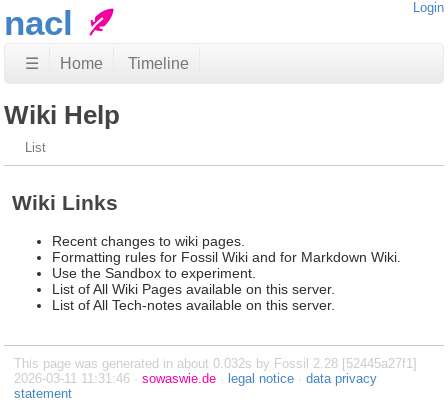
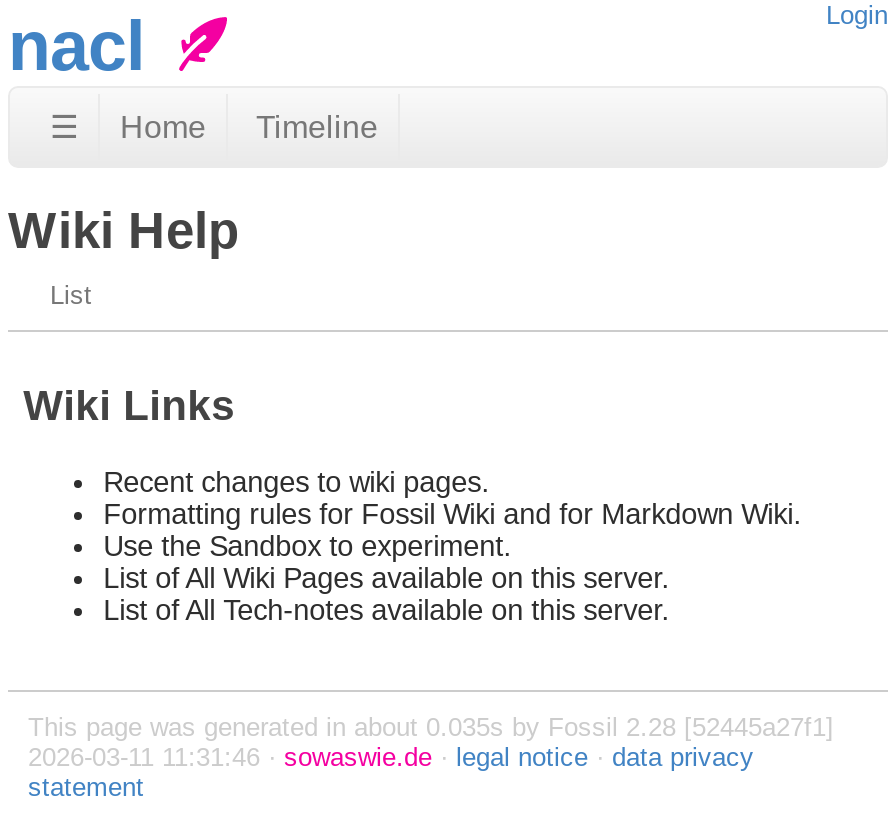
- This page was generated in about 0.032s by Fossil 2.28 [52445a27f1]
+ This page was generated in about 0.035s by Fossil 2.28 [52445a27f1]
